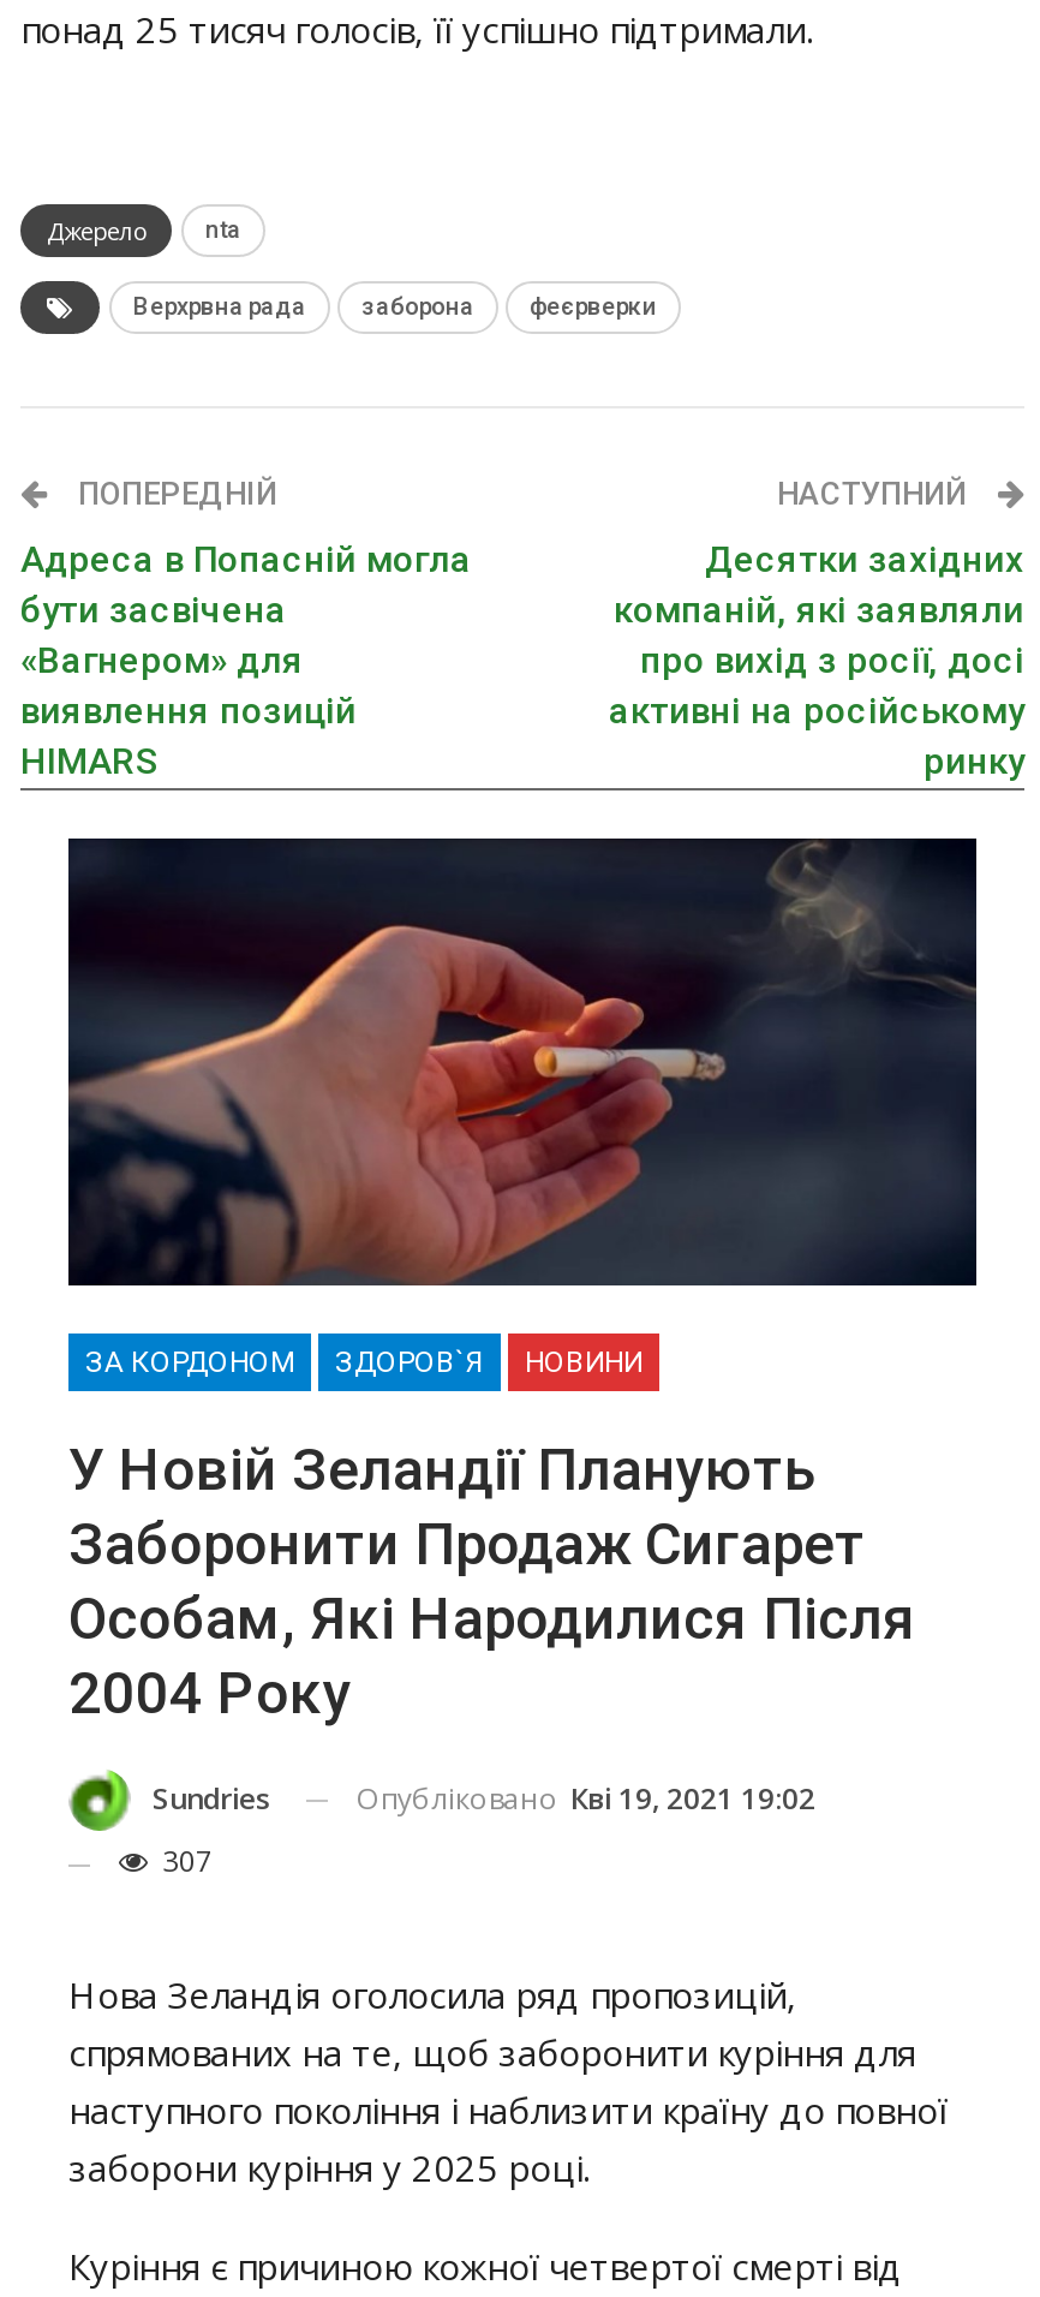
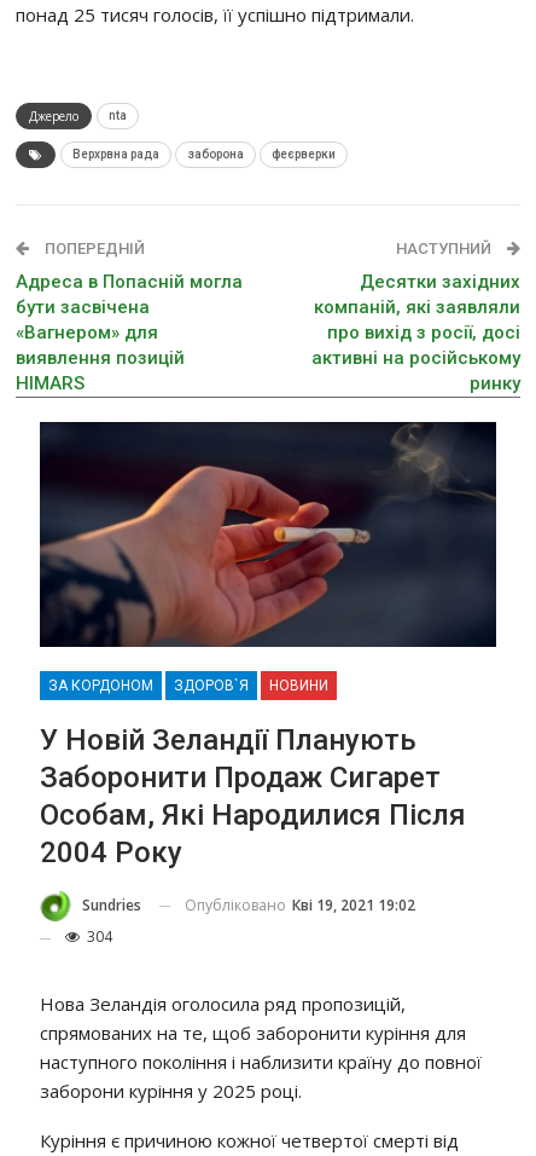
- 307
+ 304
